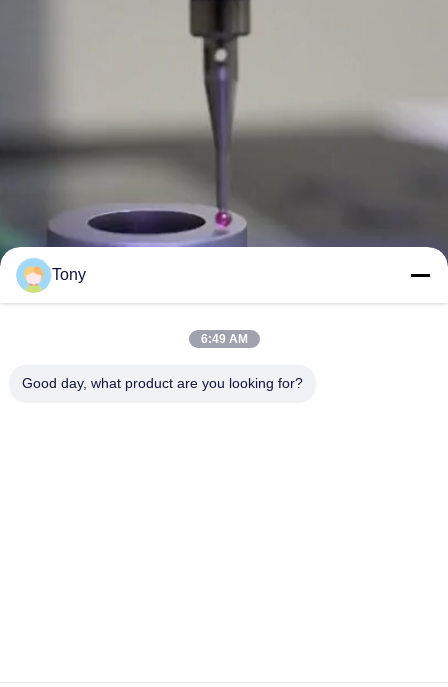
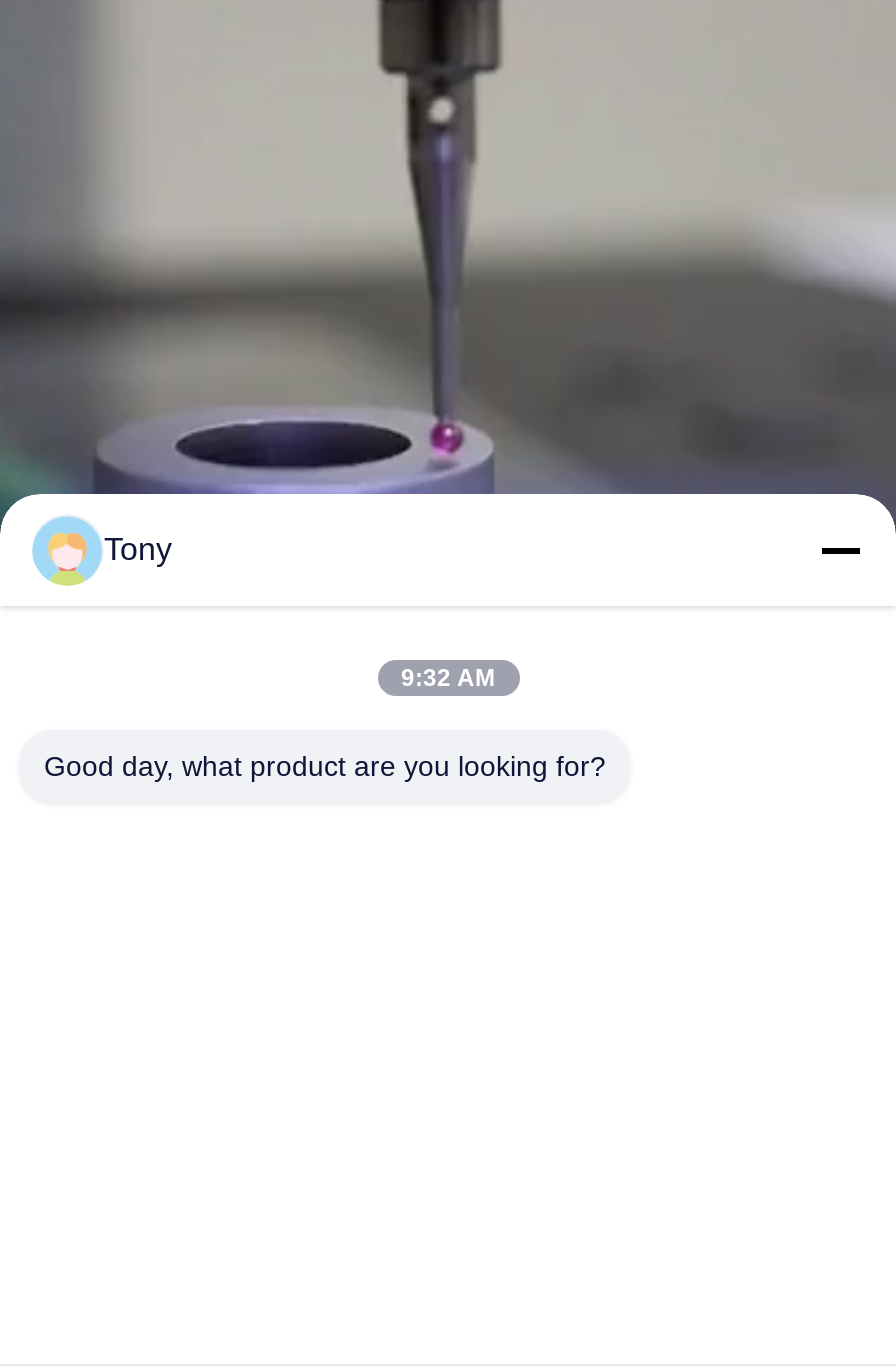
- 6:49 AM
+ 9:32 AM
